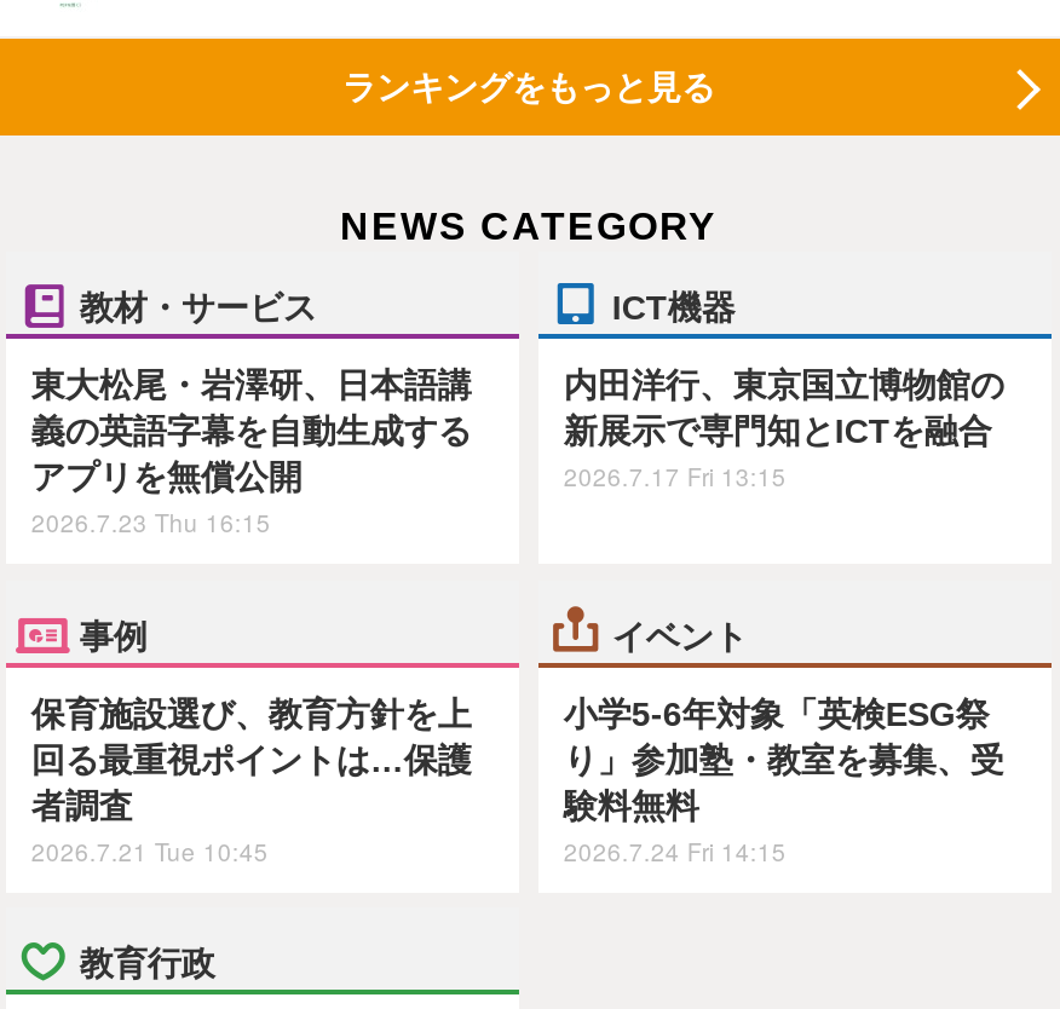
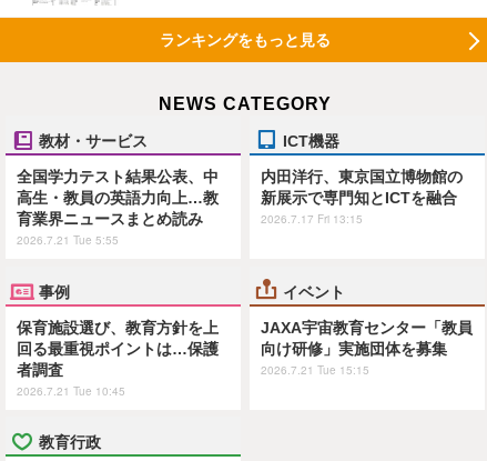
- 東大松尾・岩澤研、日本語講
- 義の英語字幕を自動生成する
- アプリを無償公開
- 2026.7.23 Thu 16:15
+ 全国学力テスト結果公表、中
+ 高生・教員の英語力向上…教
+ 育業界ニュースまとめ読み
+ 2026.7.21 Tue 5:55

- 小学5-6年対象「英検ESG祭
- り」参加塾・教室を募集、受
- 験料無料
- 2026.7.24 Fri 14:15
+ JAXA宇宙教育センター「教員
+ 向け研修」実施団体を募集
+ 2026.7.21 Tue 15:15
